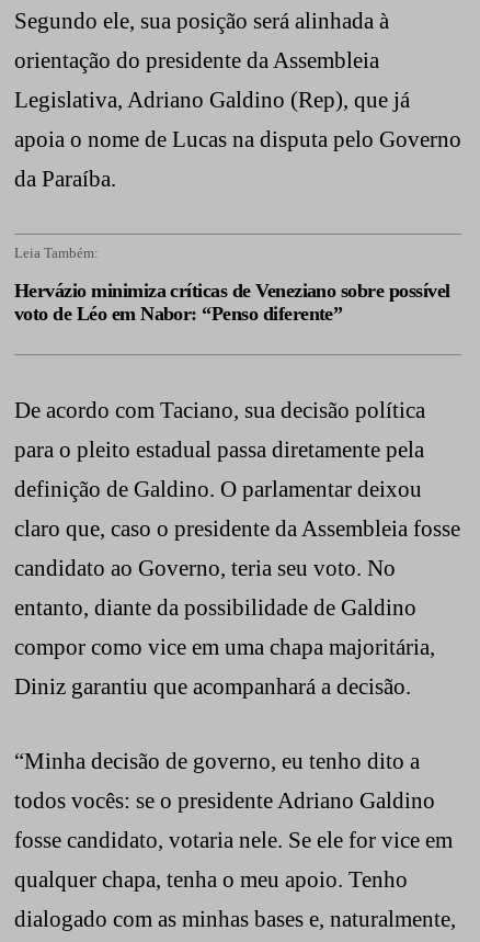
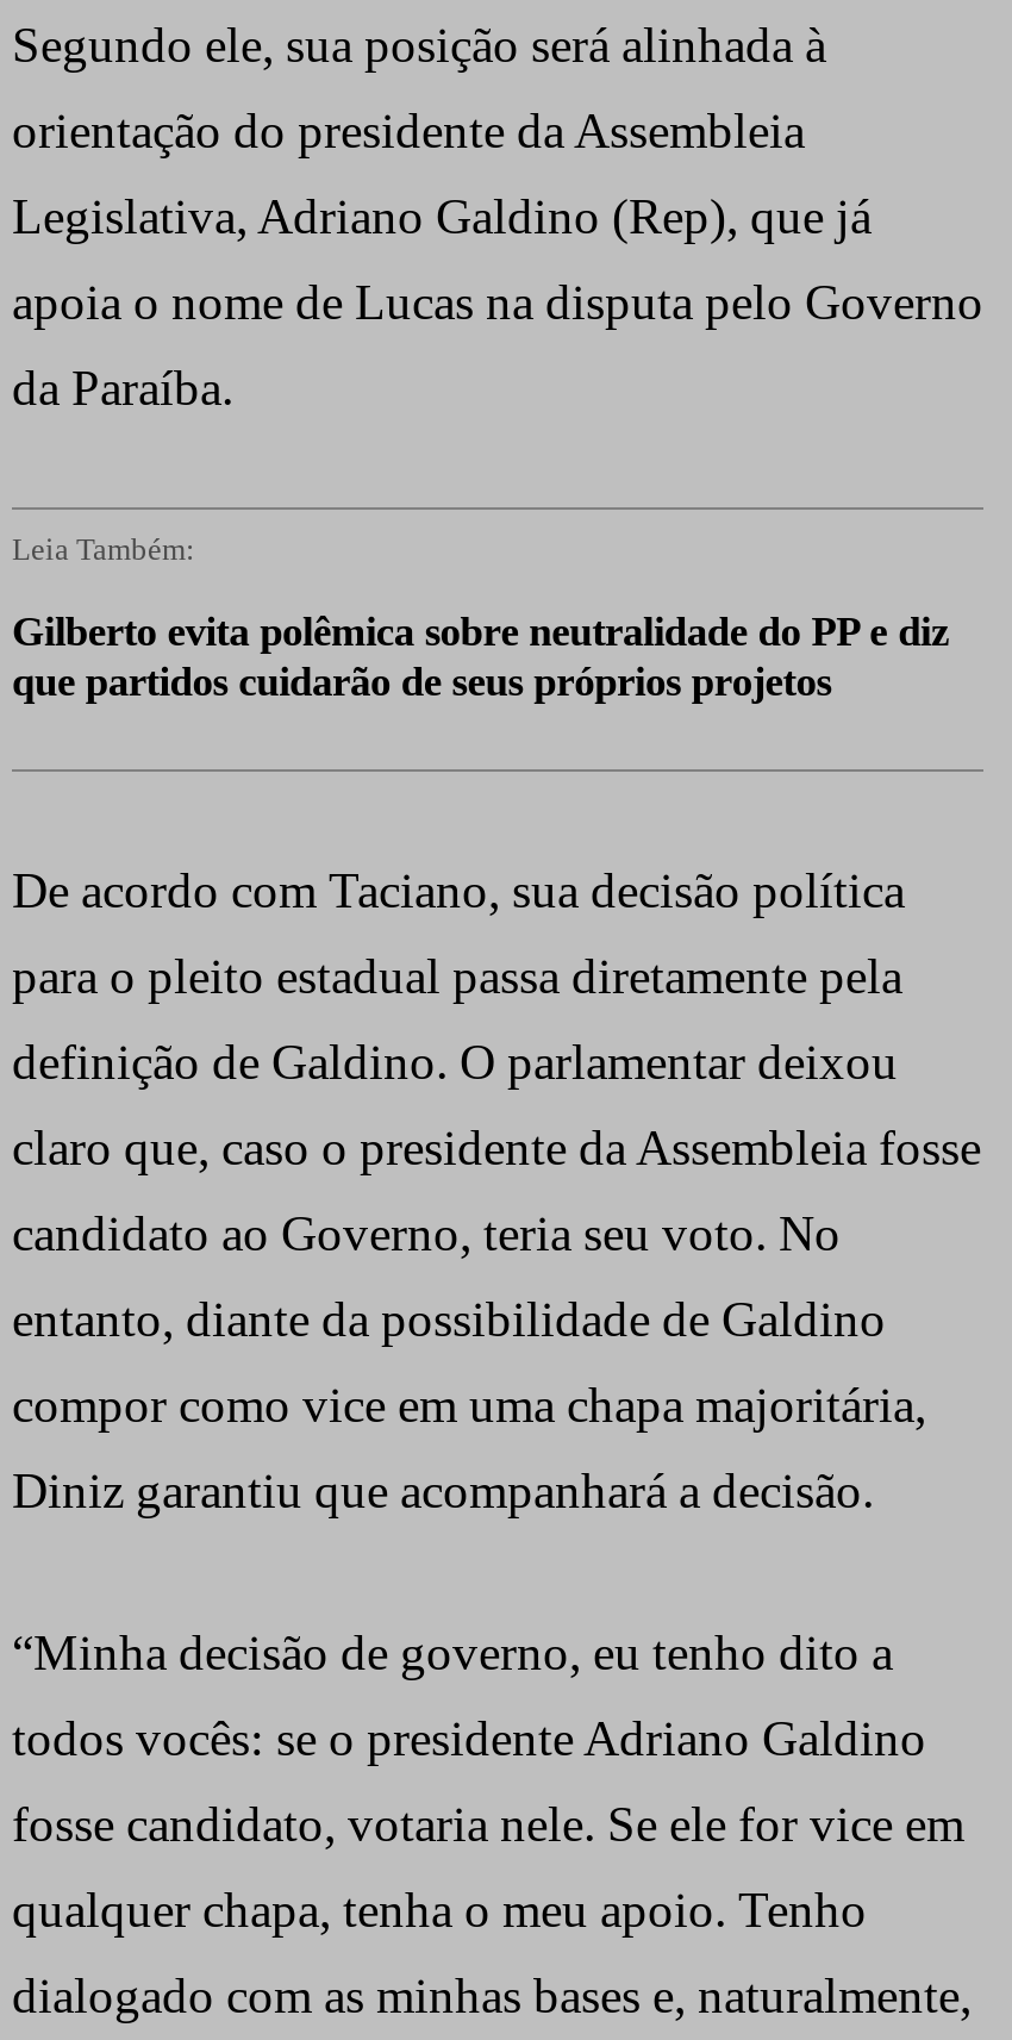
- Hervázio minimiza críticas de Veneziano sobre possível
- voto de Léo em Nabor: “Penso diferente”
+ Gilberto evita polêmica sobre neutralidade do PP e diz
+ que partidos cuidarão de seus próprios projetos
